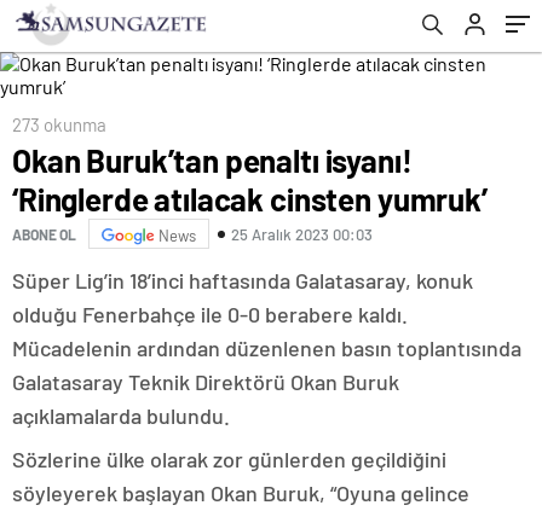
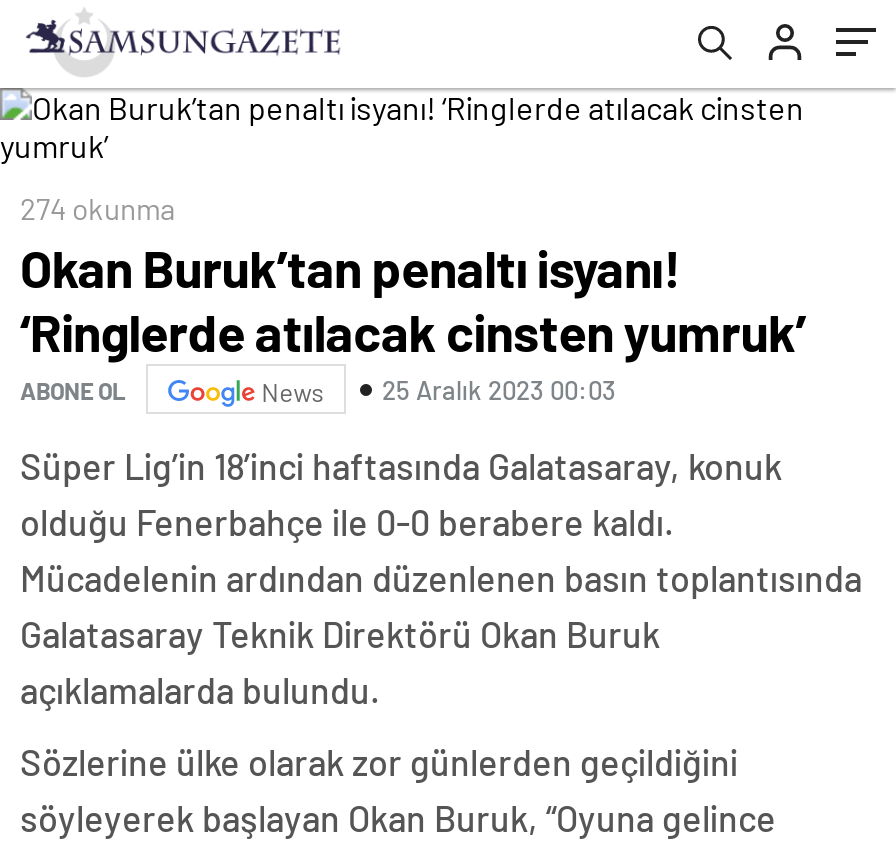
- 273 okunma
+ 274 okunma
